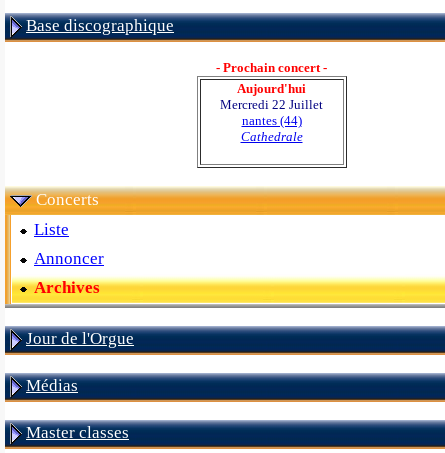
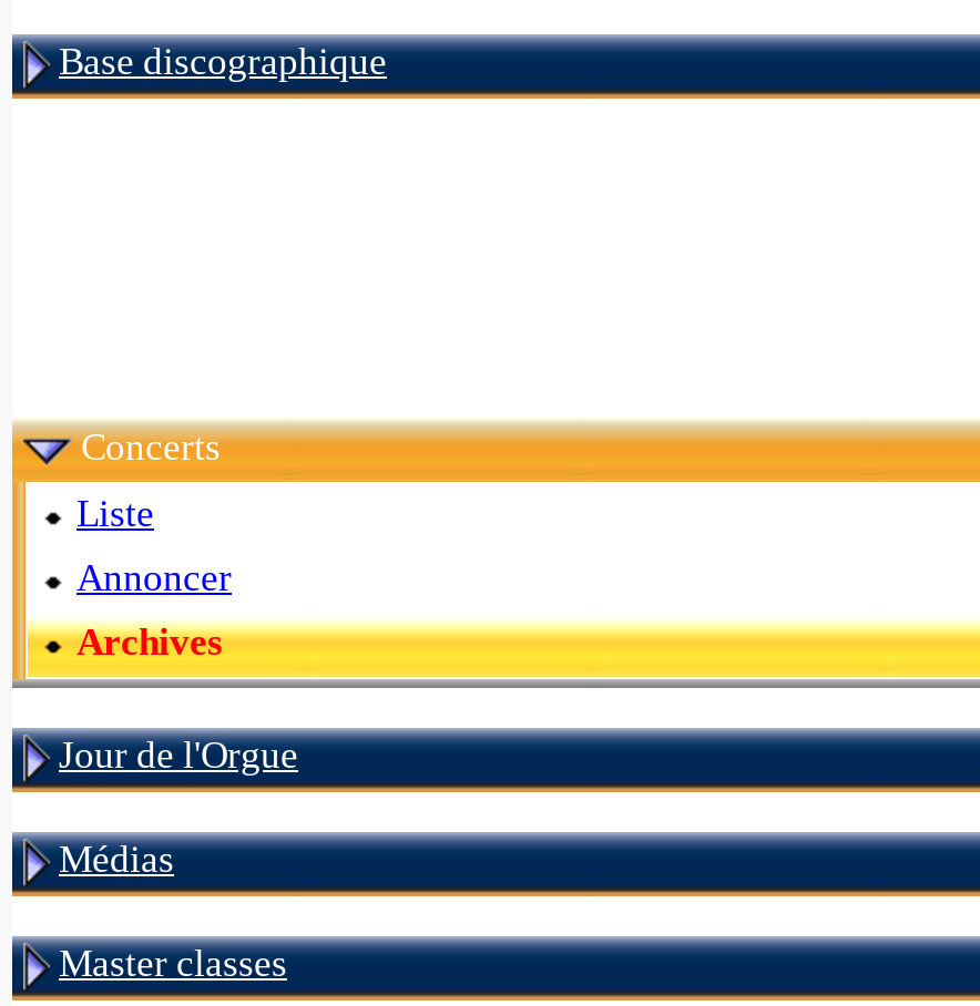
- [image]
- - Prochain concert -
- Aujourd'hui
- Mercredi 22 Juillet
- nantes (44)
- Cathedrale
